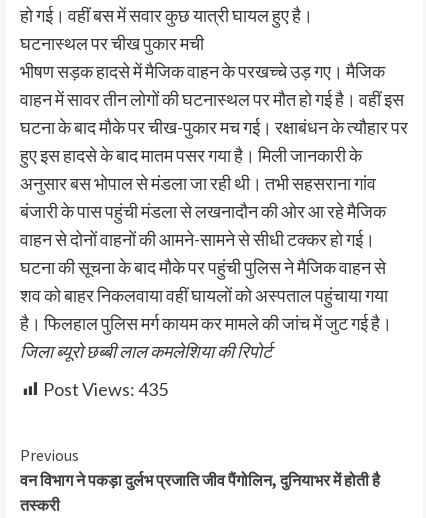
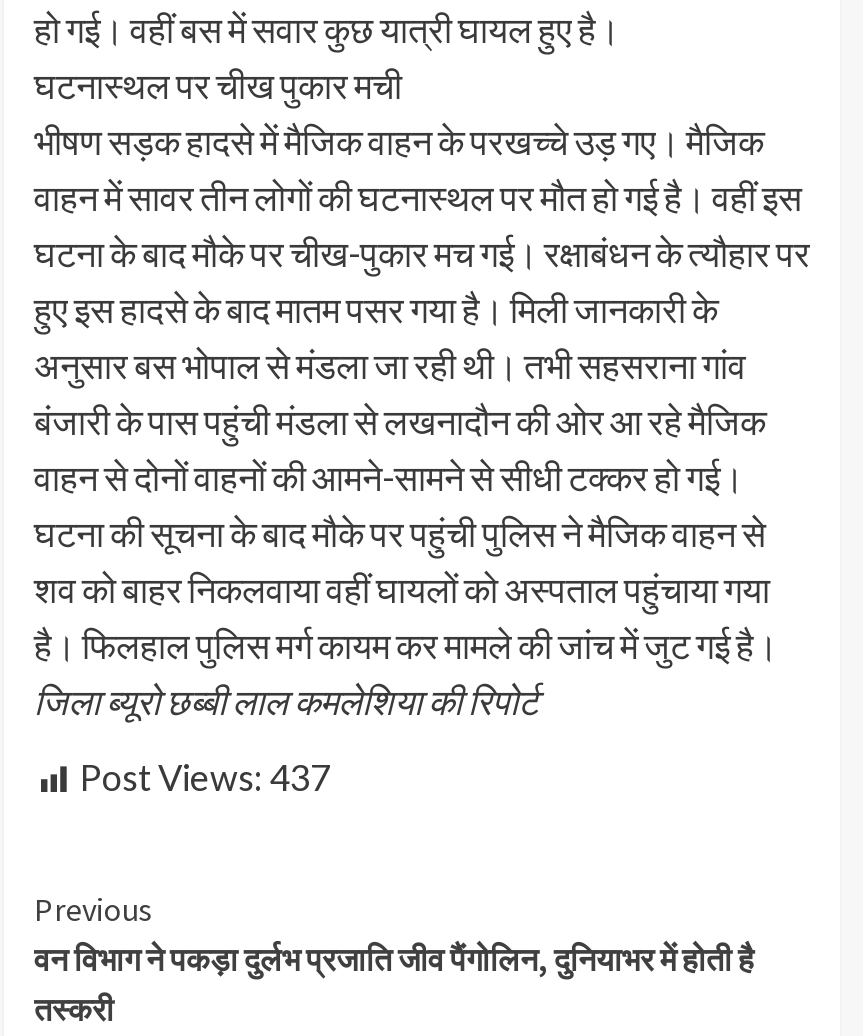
- Post Views: 435
+ Post Views: 437
